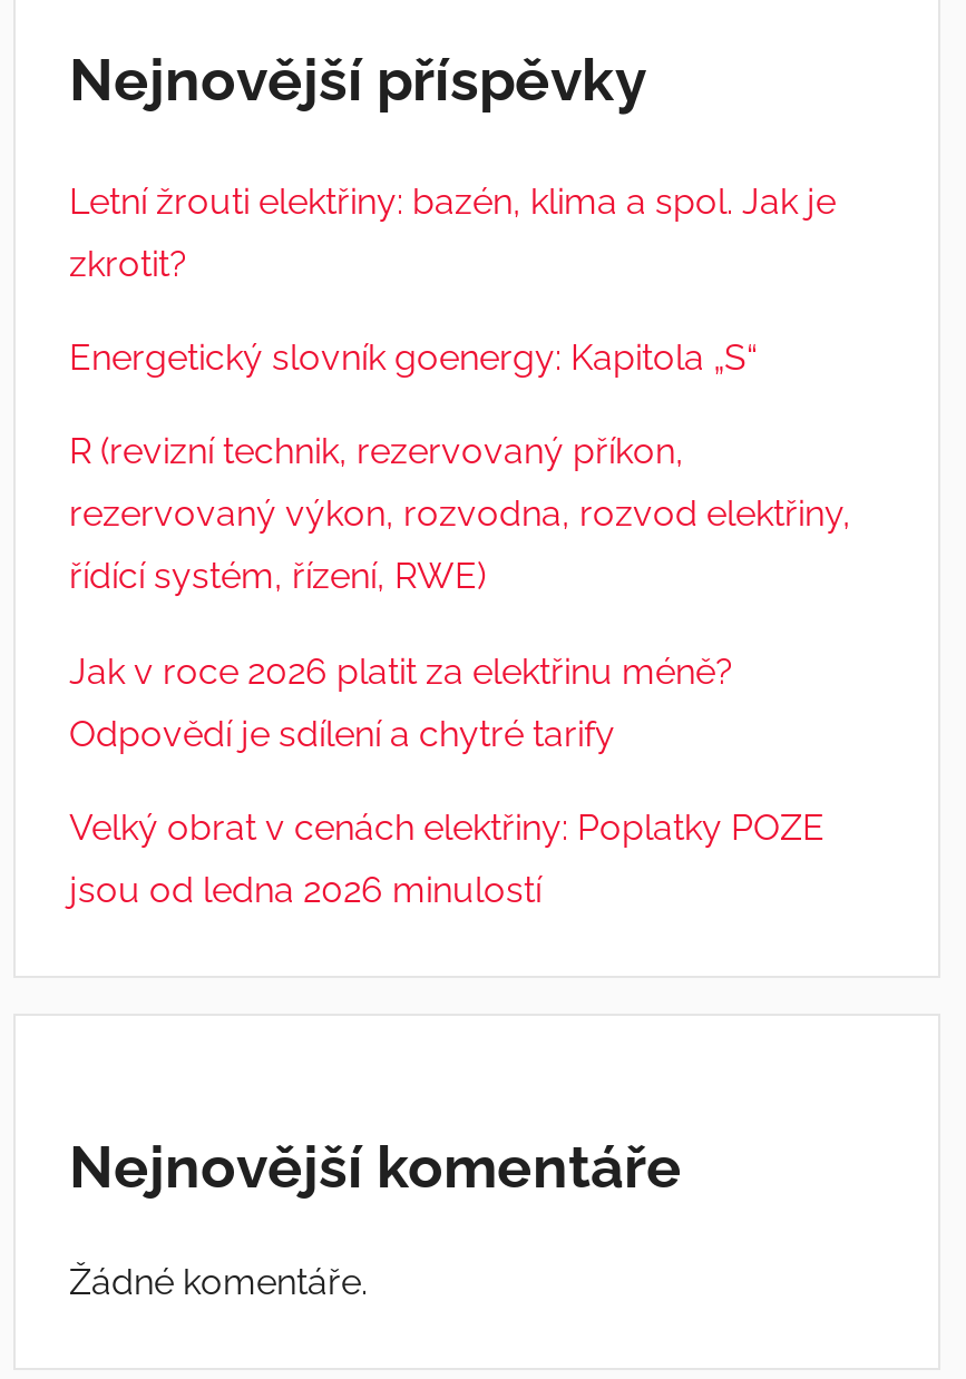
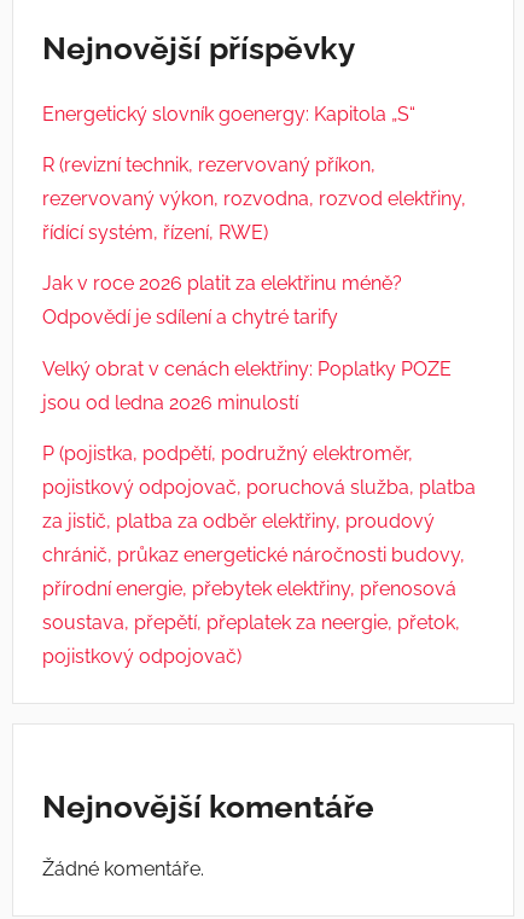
- Letní žrouti elektřiny: bazén, klima a spol. Jak je
- zkrotit?

moved up: Energetický slovník goenergy: Kapitola „S“ | R (revizní technik, rezervovaný příkon, | rezervovaný výkon, rozvodna, rozvod elektřiny, | řídící systém, řízení, RWE) | Jak v roce 2026 platit za elektřinu méně? | Odpovědí je sdílení a chytré tarify | Velký obrat v cenách elektřiny: Poplatky POZE | jsou od ledna 2026 minulostí

+ P (pojistka, podpětí, podružný elektroměr,
+ pojistkový odpojovač, poruchová služba, platba
+ za jistič, platba za odběr elektřiny, proudový
+ chránič, průkaz energetické náročnosti budovy,
+ přírodní energie, přebytek elektřiny, přenosová
+ soustava, přepětí, přeplatek za neergie, přetok,
+ pojistkový odpojovač)
